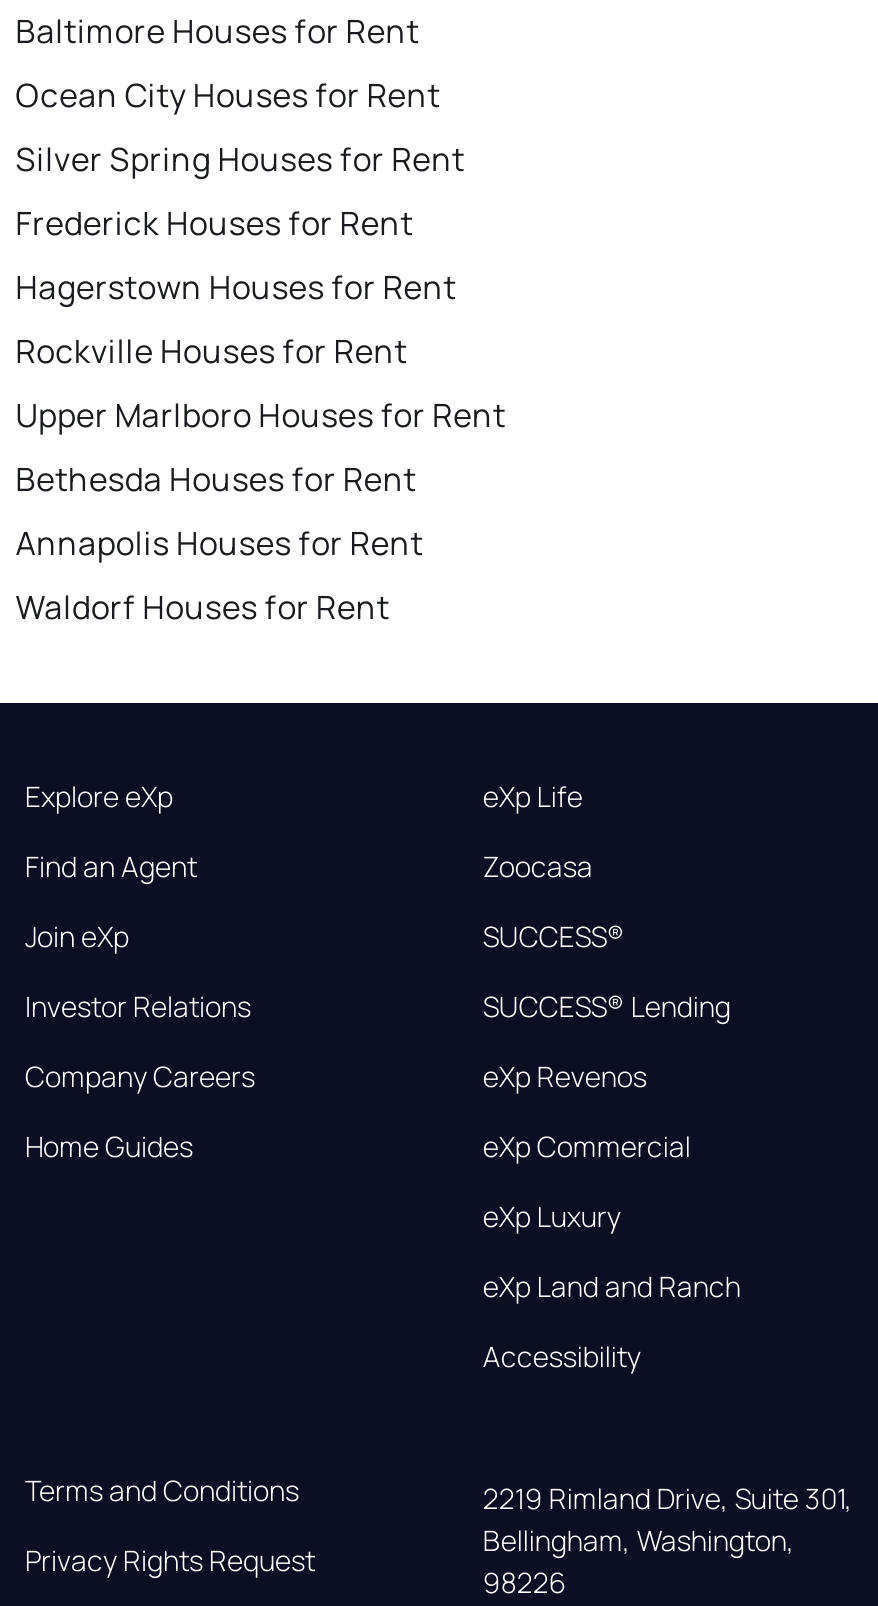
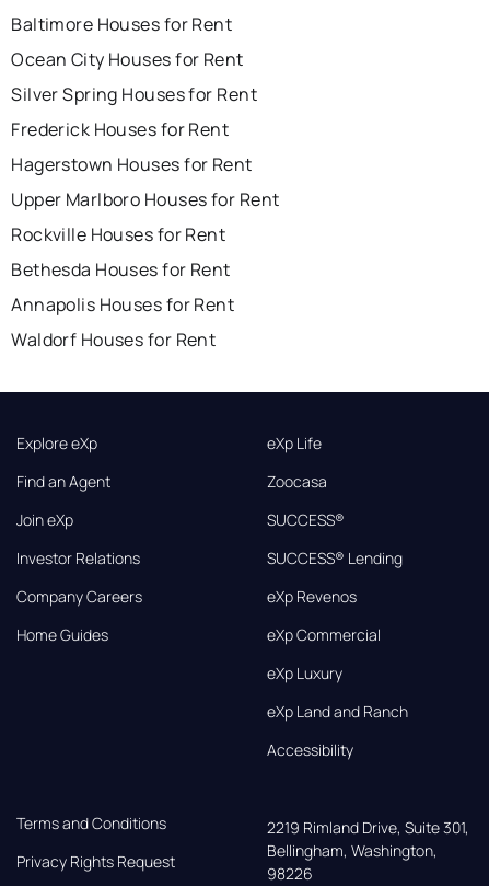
moved down: Rockville Houses for Rent

moved up: Upper Marlboro Houses for Rent
